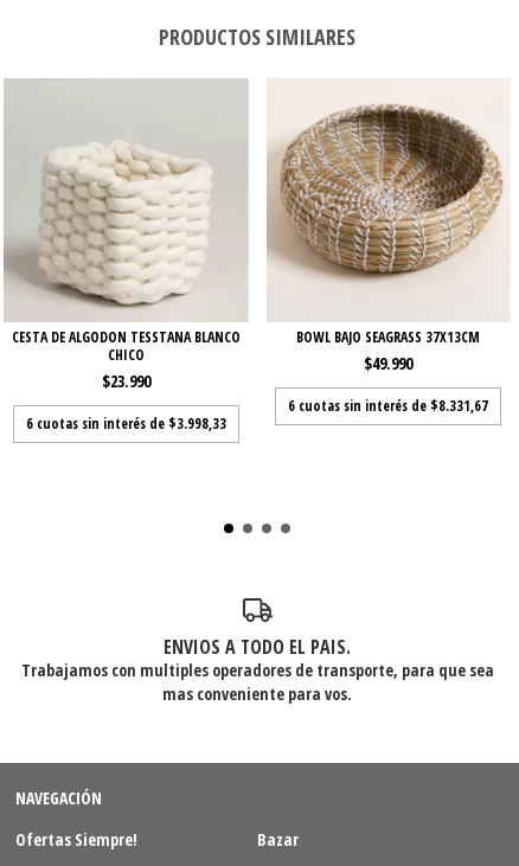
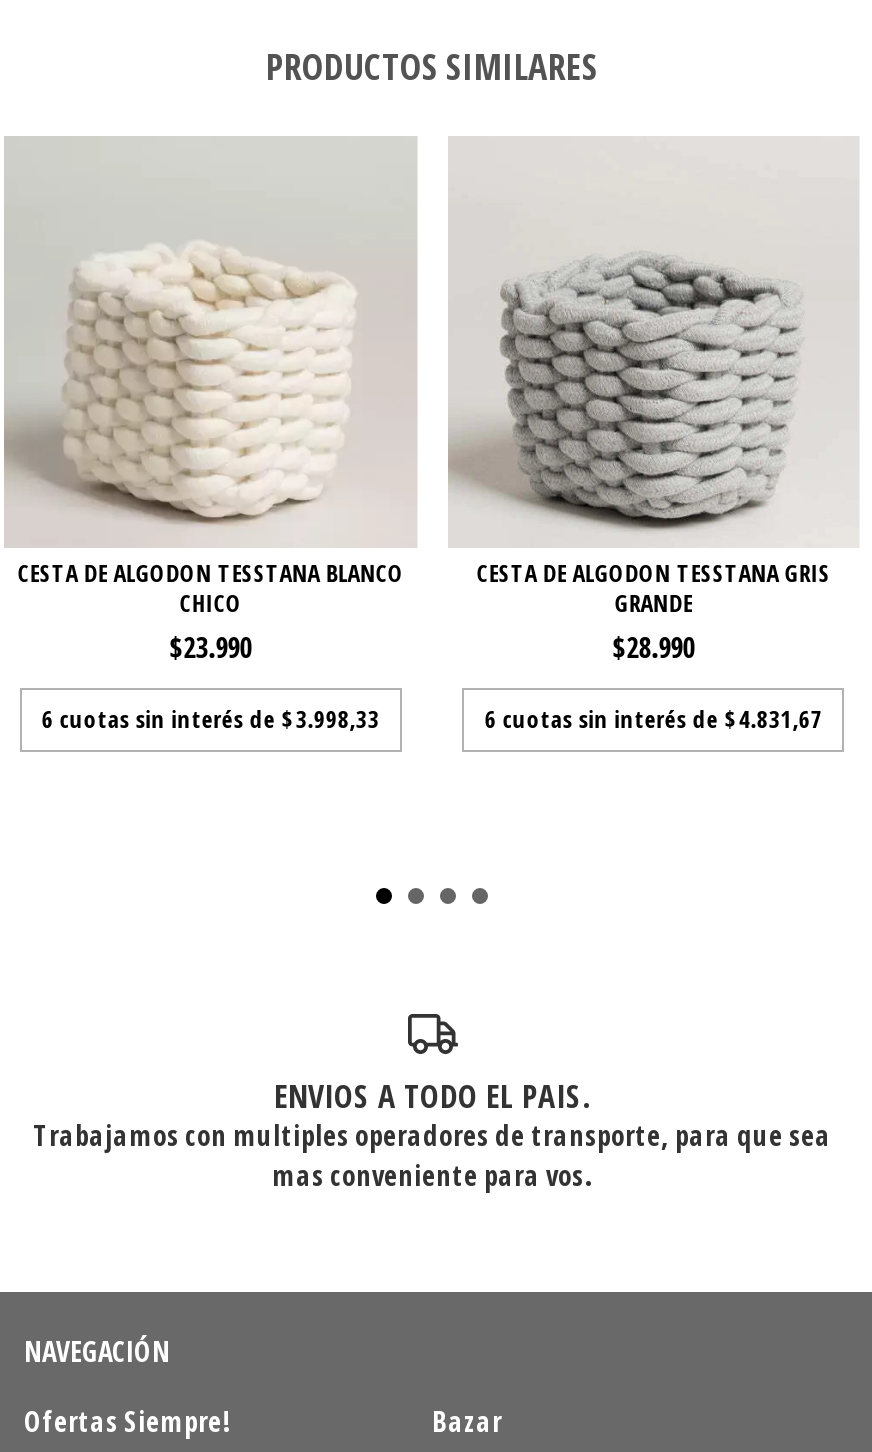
- [image]
- BOWL BAJO SEAGRASS 37X13CM
- $49.990
+ [image]
+ CESTA DE ALGODON TESSTANA GRIS
+ GRANDE
+ $28.990

- 6 cuotas sin interés de $8.331,67
+ 6 cuotas sin interés de $4.831,67
